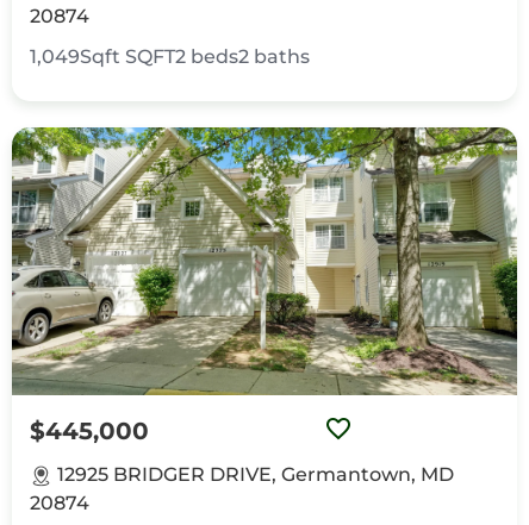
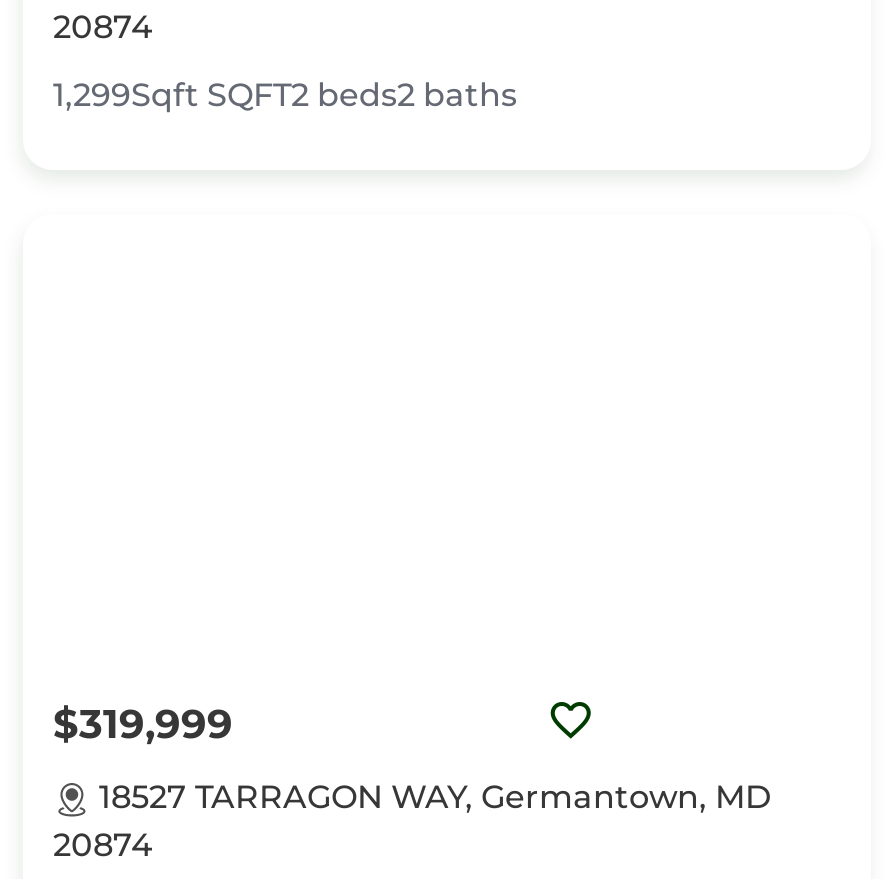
- 1,049Sqft SQFT2 beds2 baths
+ 1,299Sqft SQFT2 beds2 baths

- [image]

- $445,000
+ $319,999

- 12925 BRIDGER DRIVE, Germantown, MD
+ 18527 TARRAGON WAY, Germantown, MD
